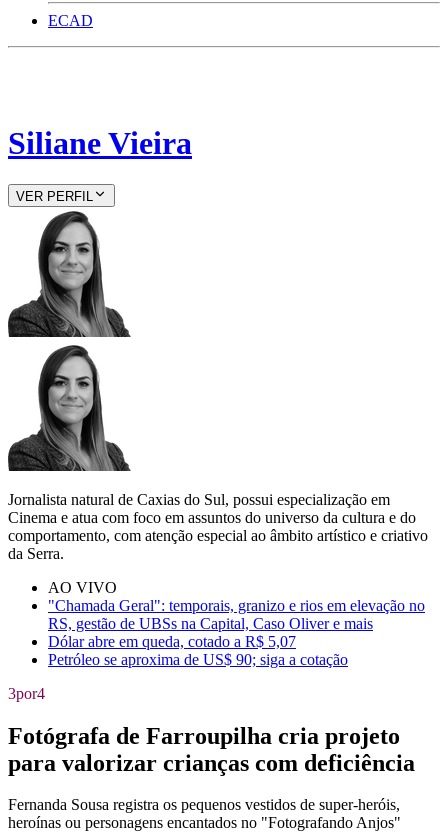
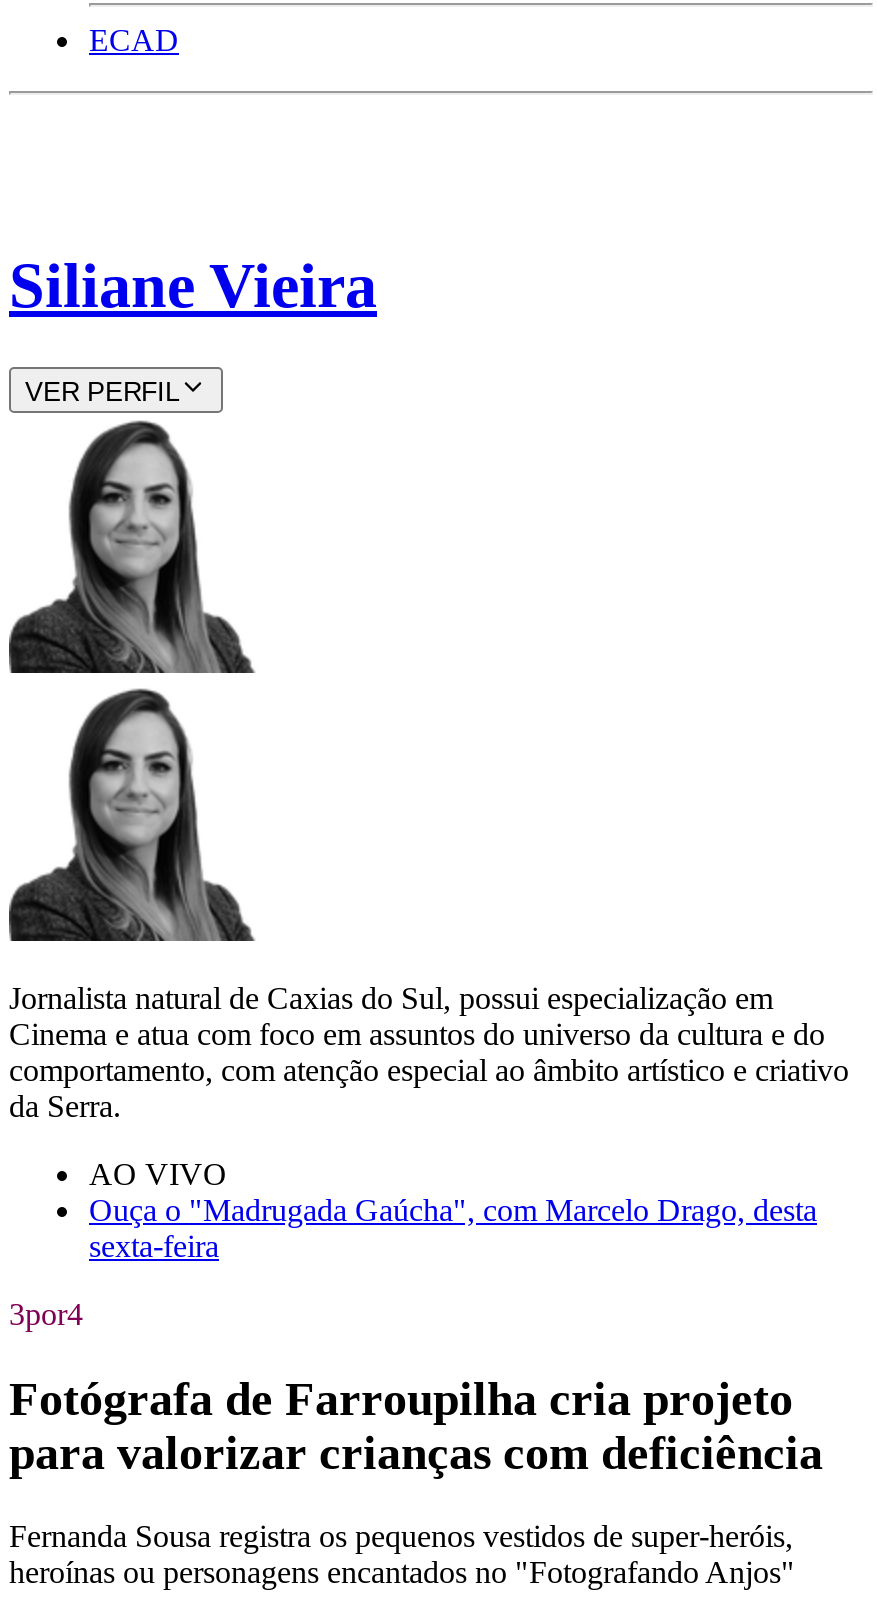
- "Chamada Geral": temporais, granizo e rios em elevação no
- RS, gestão de UBSs na Capital, Caso Oliver e mais
- Dólar abre em queda, cotado a R$ 5,07
- Petróleo se aproxima de US$ 90; siga a cotação
+ Ouça o "Madrugada Gaúcha", com Marcelo Drago, desta
+ sexta-feira
